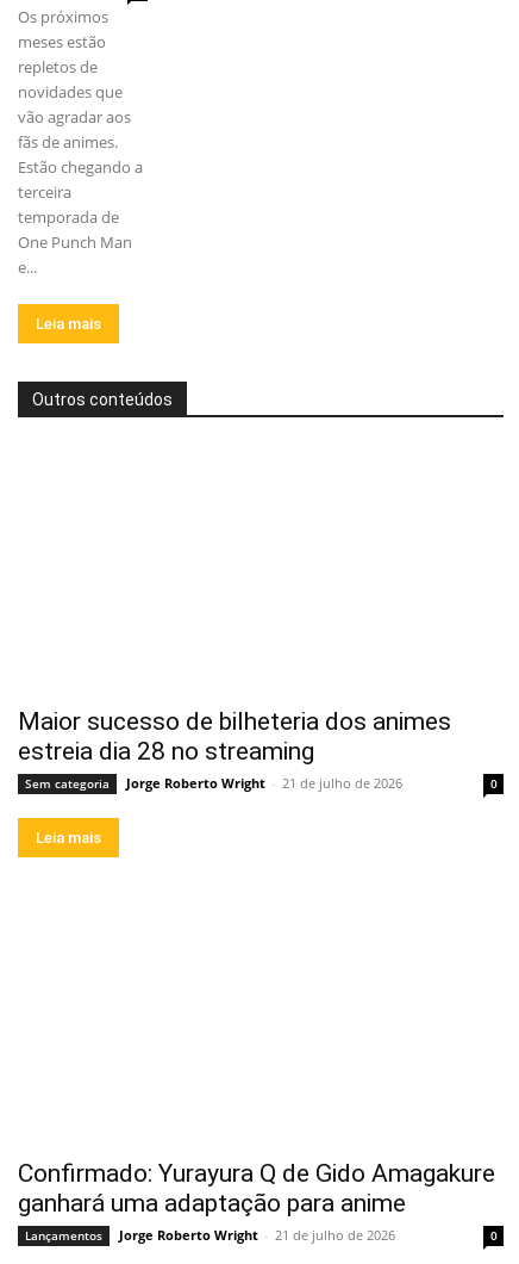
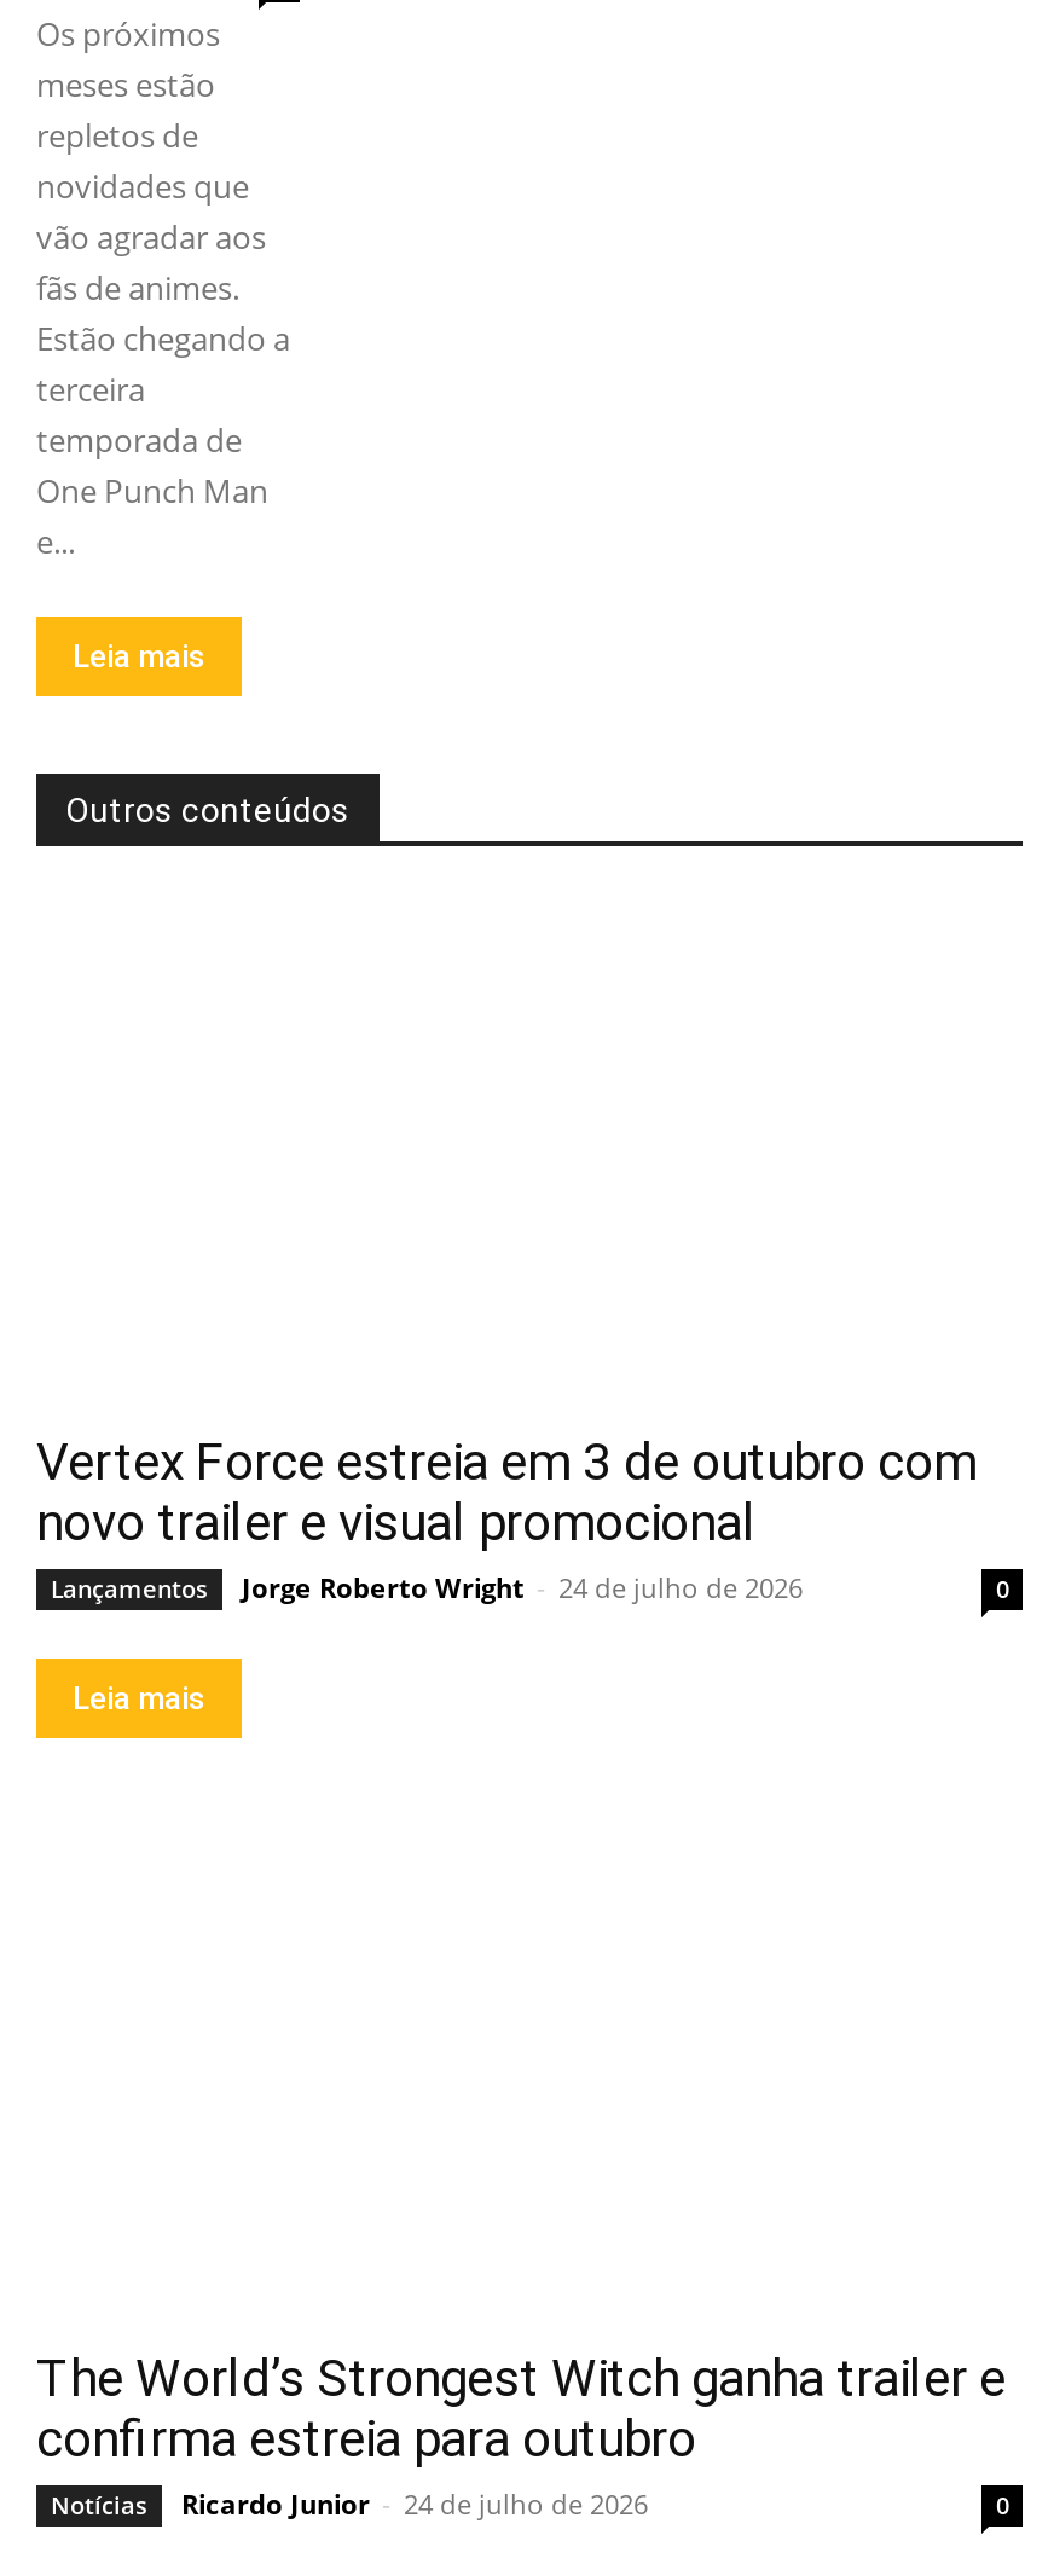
- Maior sucesso de bilheteria dos animes
- estreia dia 28 no streaming
- Sem categoria
- Jorge Roberto Wright - 21 de julho de 2026
+ Vertex Force estreia em 3 de outubro com
+ novo trailer e visual promocional
+ Lançamentos
+ Jorge Roberto Wright - 24 de julho de 2026

- Confirmado: Yurayura Q de Gido Amagakure
- ganhará uma adaptação para anime
- Lançamentos
- Jorge Roberto Wright - 21 de julho de 2026
+ The World’s Strongest Witch ganha trailer e
+ confirma estreia para outubro
+ Notícias
+ Ricardo Junior - 24 de julho de 2026
